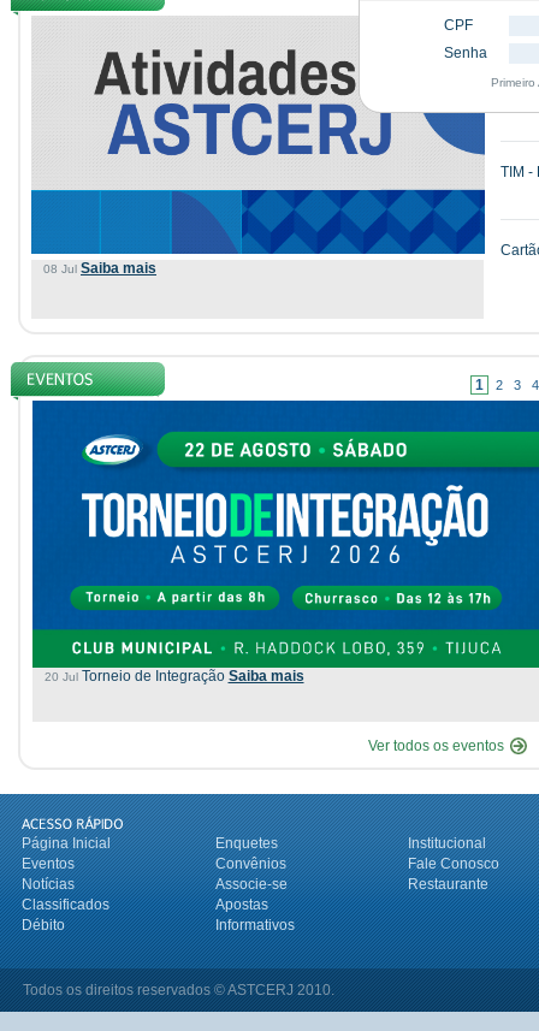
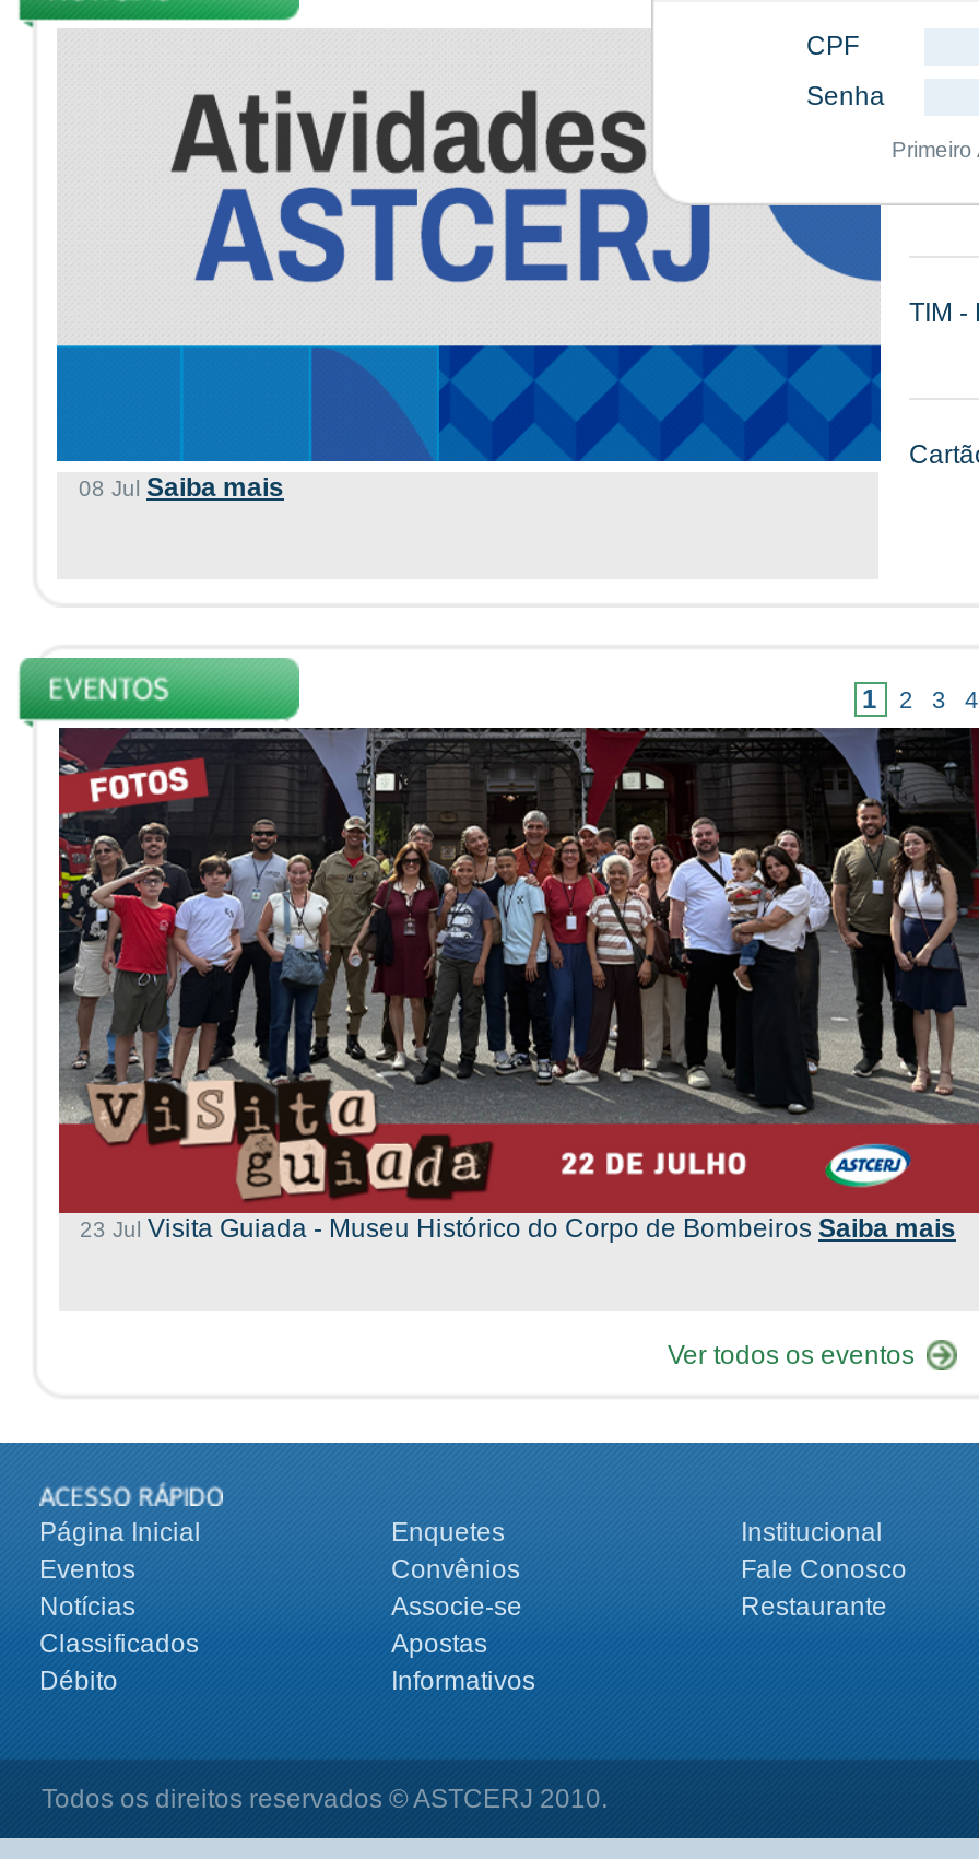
- [image]
- 20 JulTorneio de IntegraçãoSaiba mais
+ [image]
+ 23 JulVisita Guiada - Museu Histórico do Corpo de BombeirosSaiba mais
